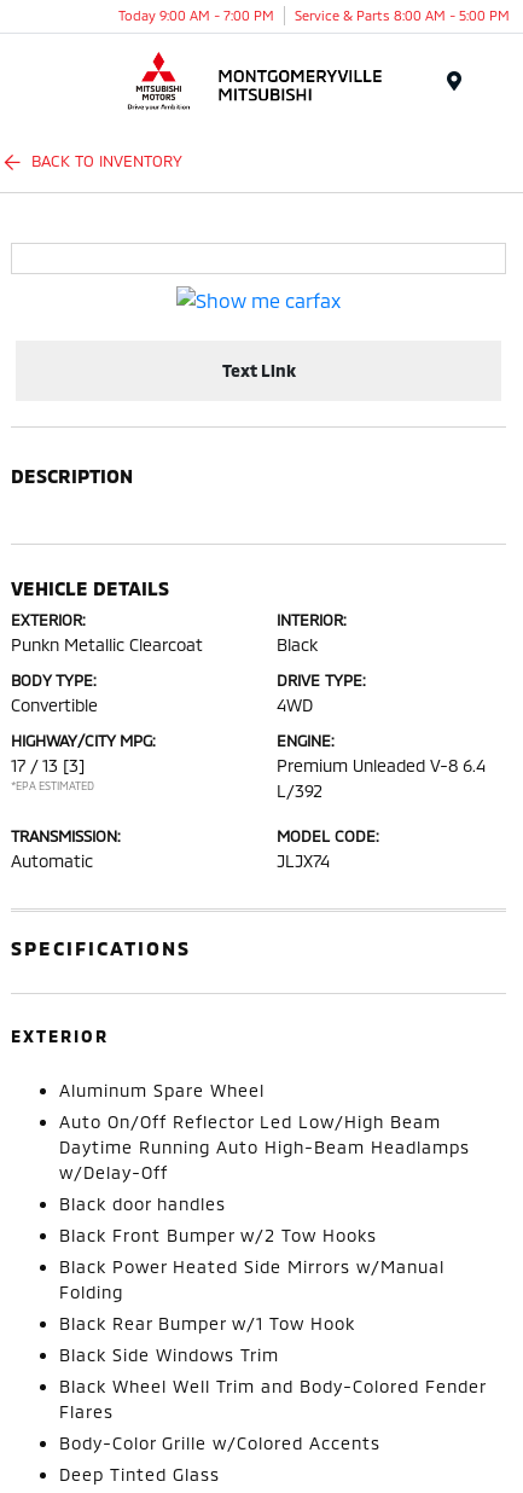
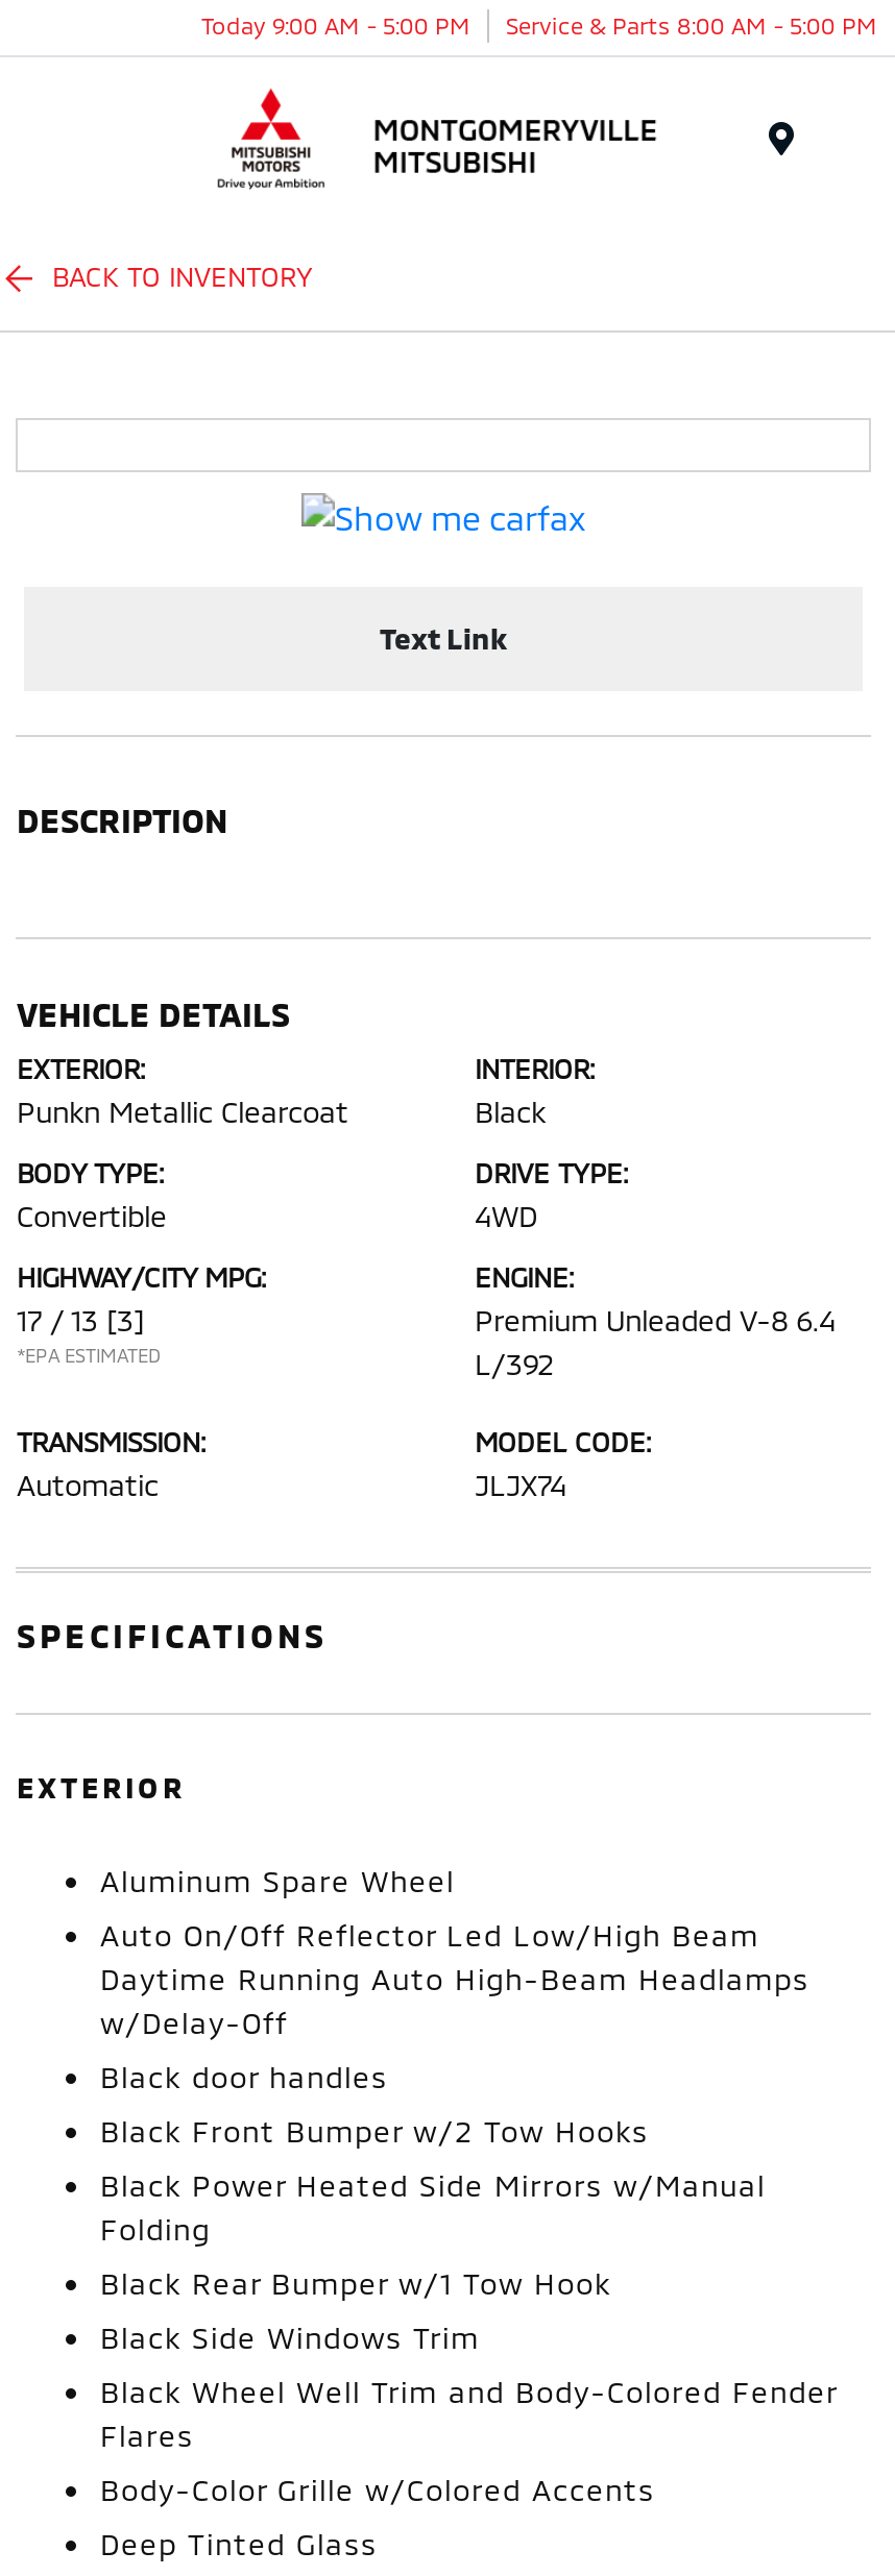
- Today 9:00 AM - 7:00 PM Service & Parts 8:00 AM - 5:00 PM
+ Today 9:00 AM - 5:00 PM Service & Parts 8:00 AM - 5:00 PM
